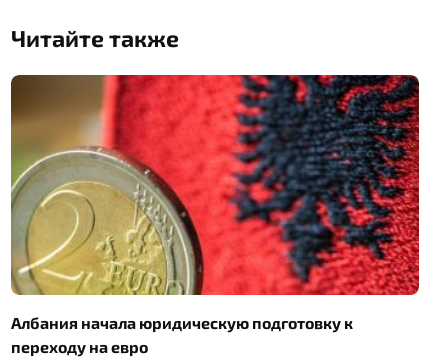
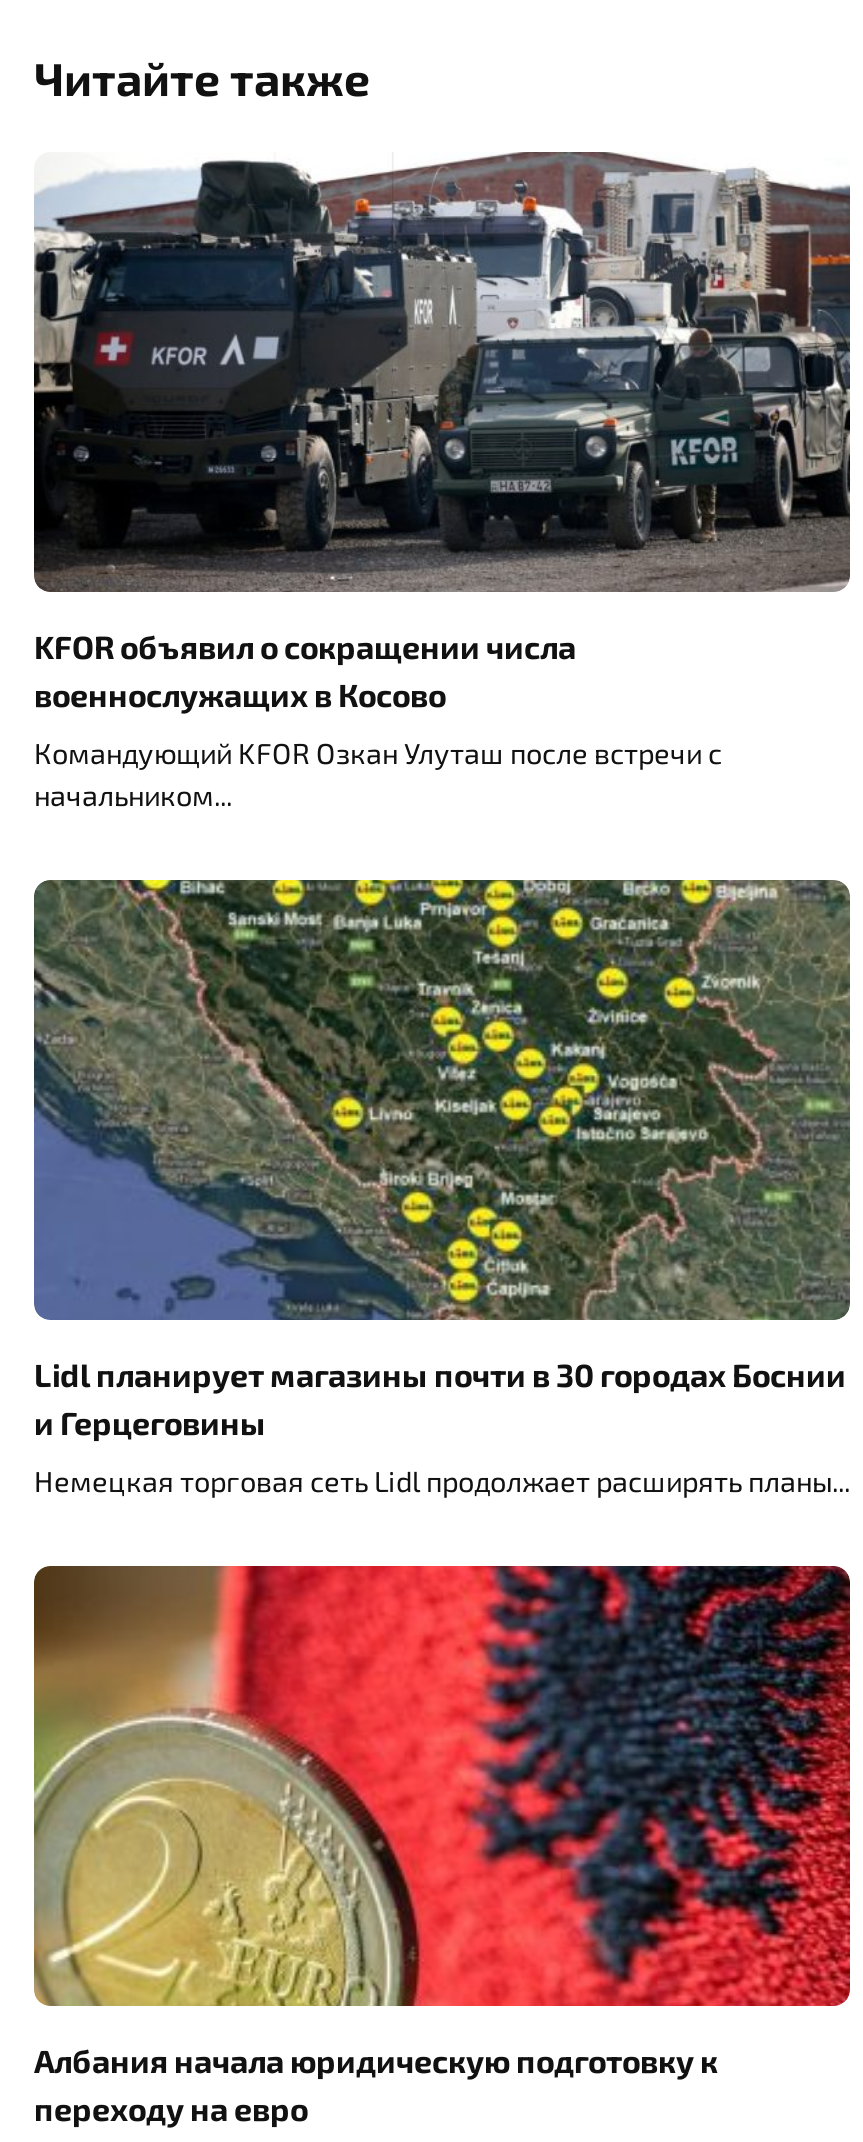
+ [image]
+ KFOR объявил о сокращении числа
+ военнослужащих в Косово
+ Командующий KFOR Озкан Улуташ после встречи с
+ начальником

+ [image]
+ Lidl планирует магазины почти в 30 городах Боснии
+ и Герцеговины
+ Немецкая торговая сеть Lidl продолжает расширять планы
